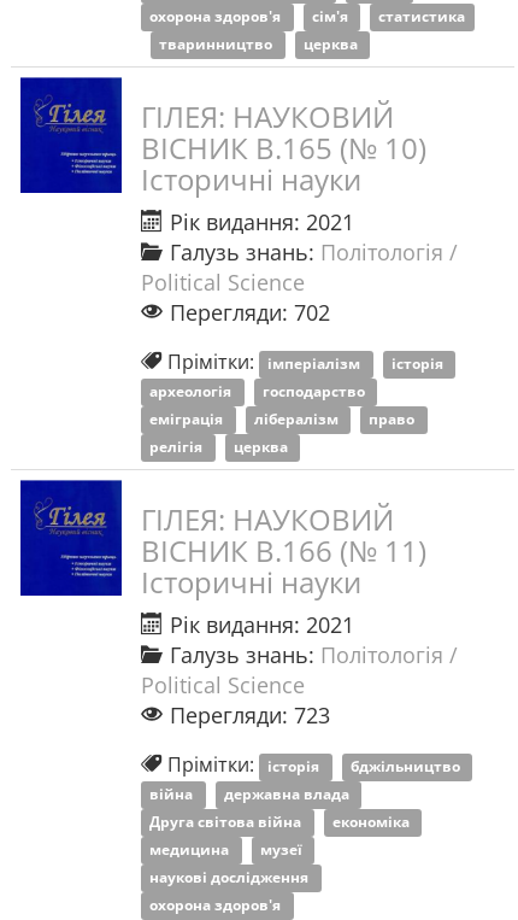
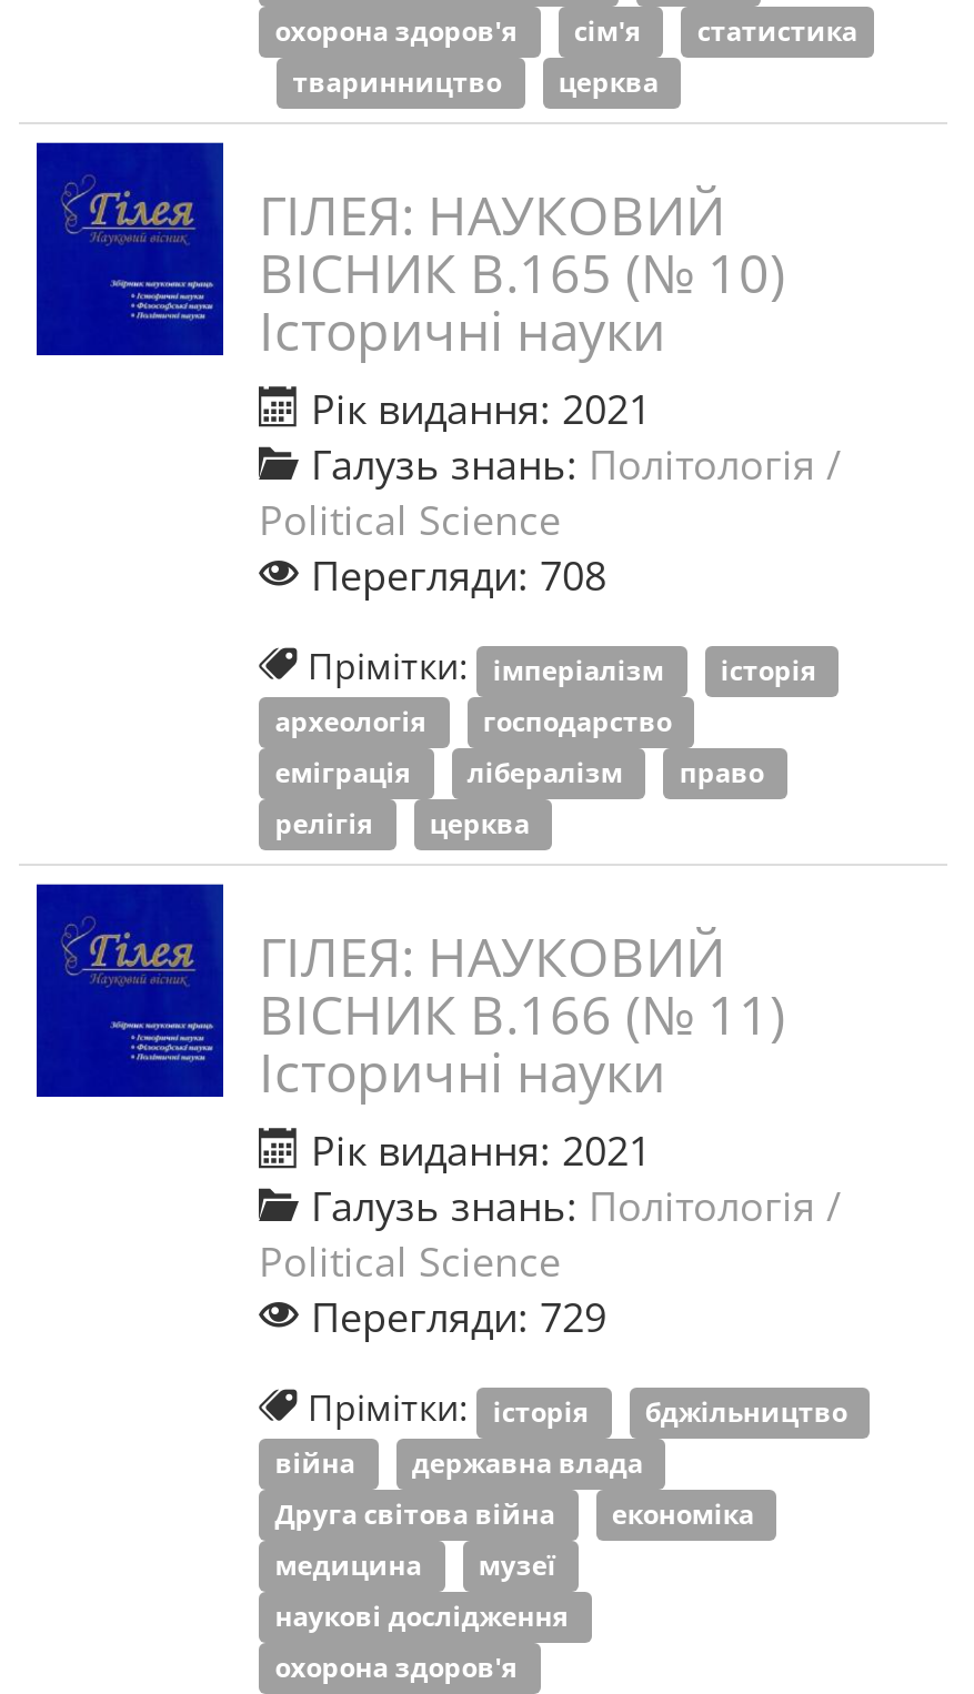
- Перегляди: 702
+ Перегляди: 708

- Перегляди: 723
+ Перегляди: 729
